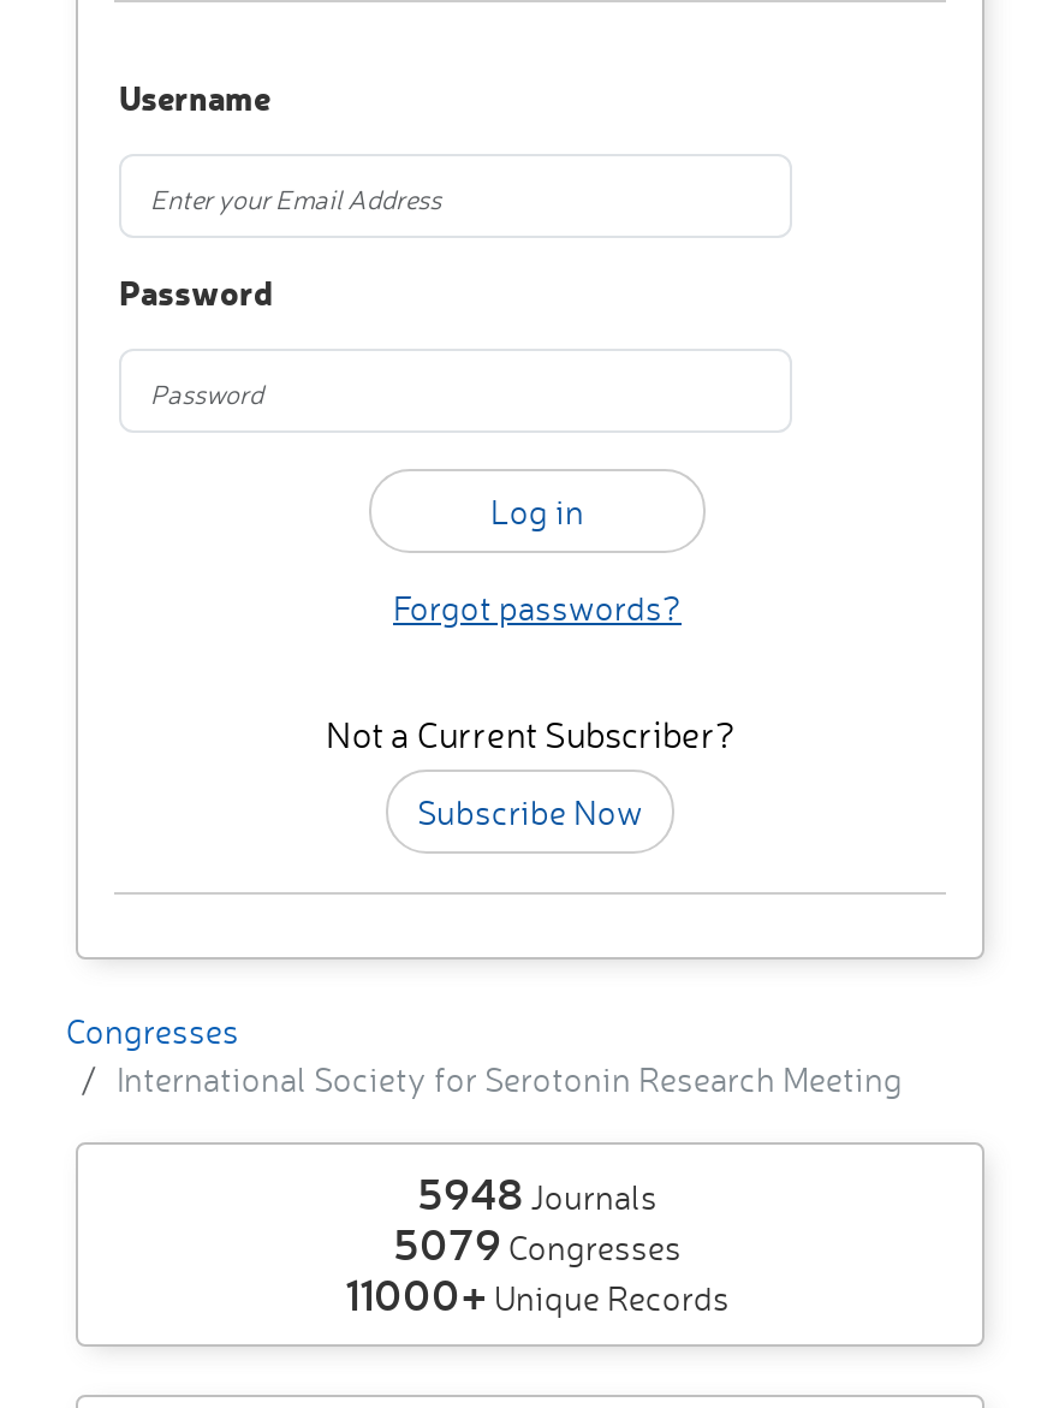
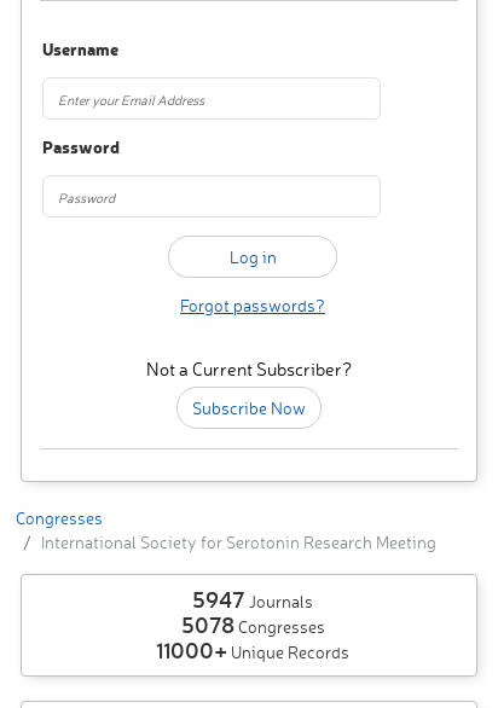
- 5948Journals
+ 5947Journals

- 5079 Congresses
+ 5078 Congresses
